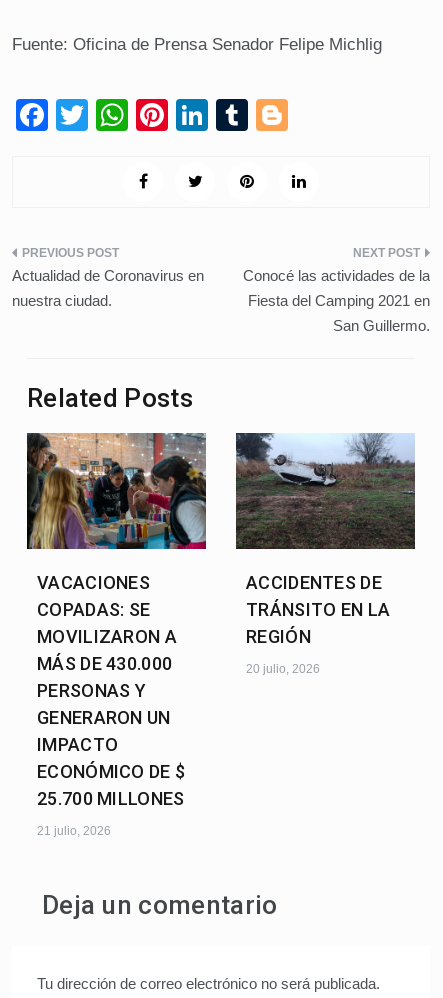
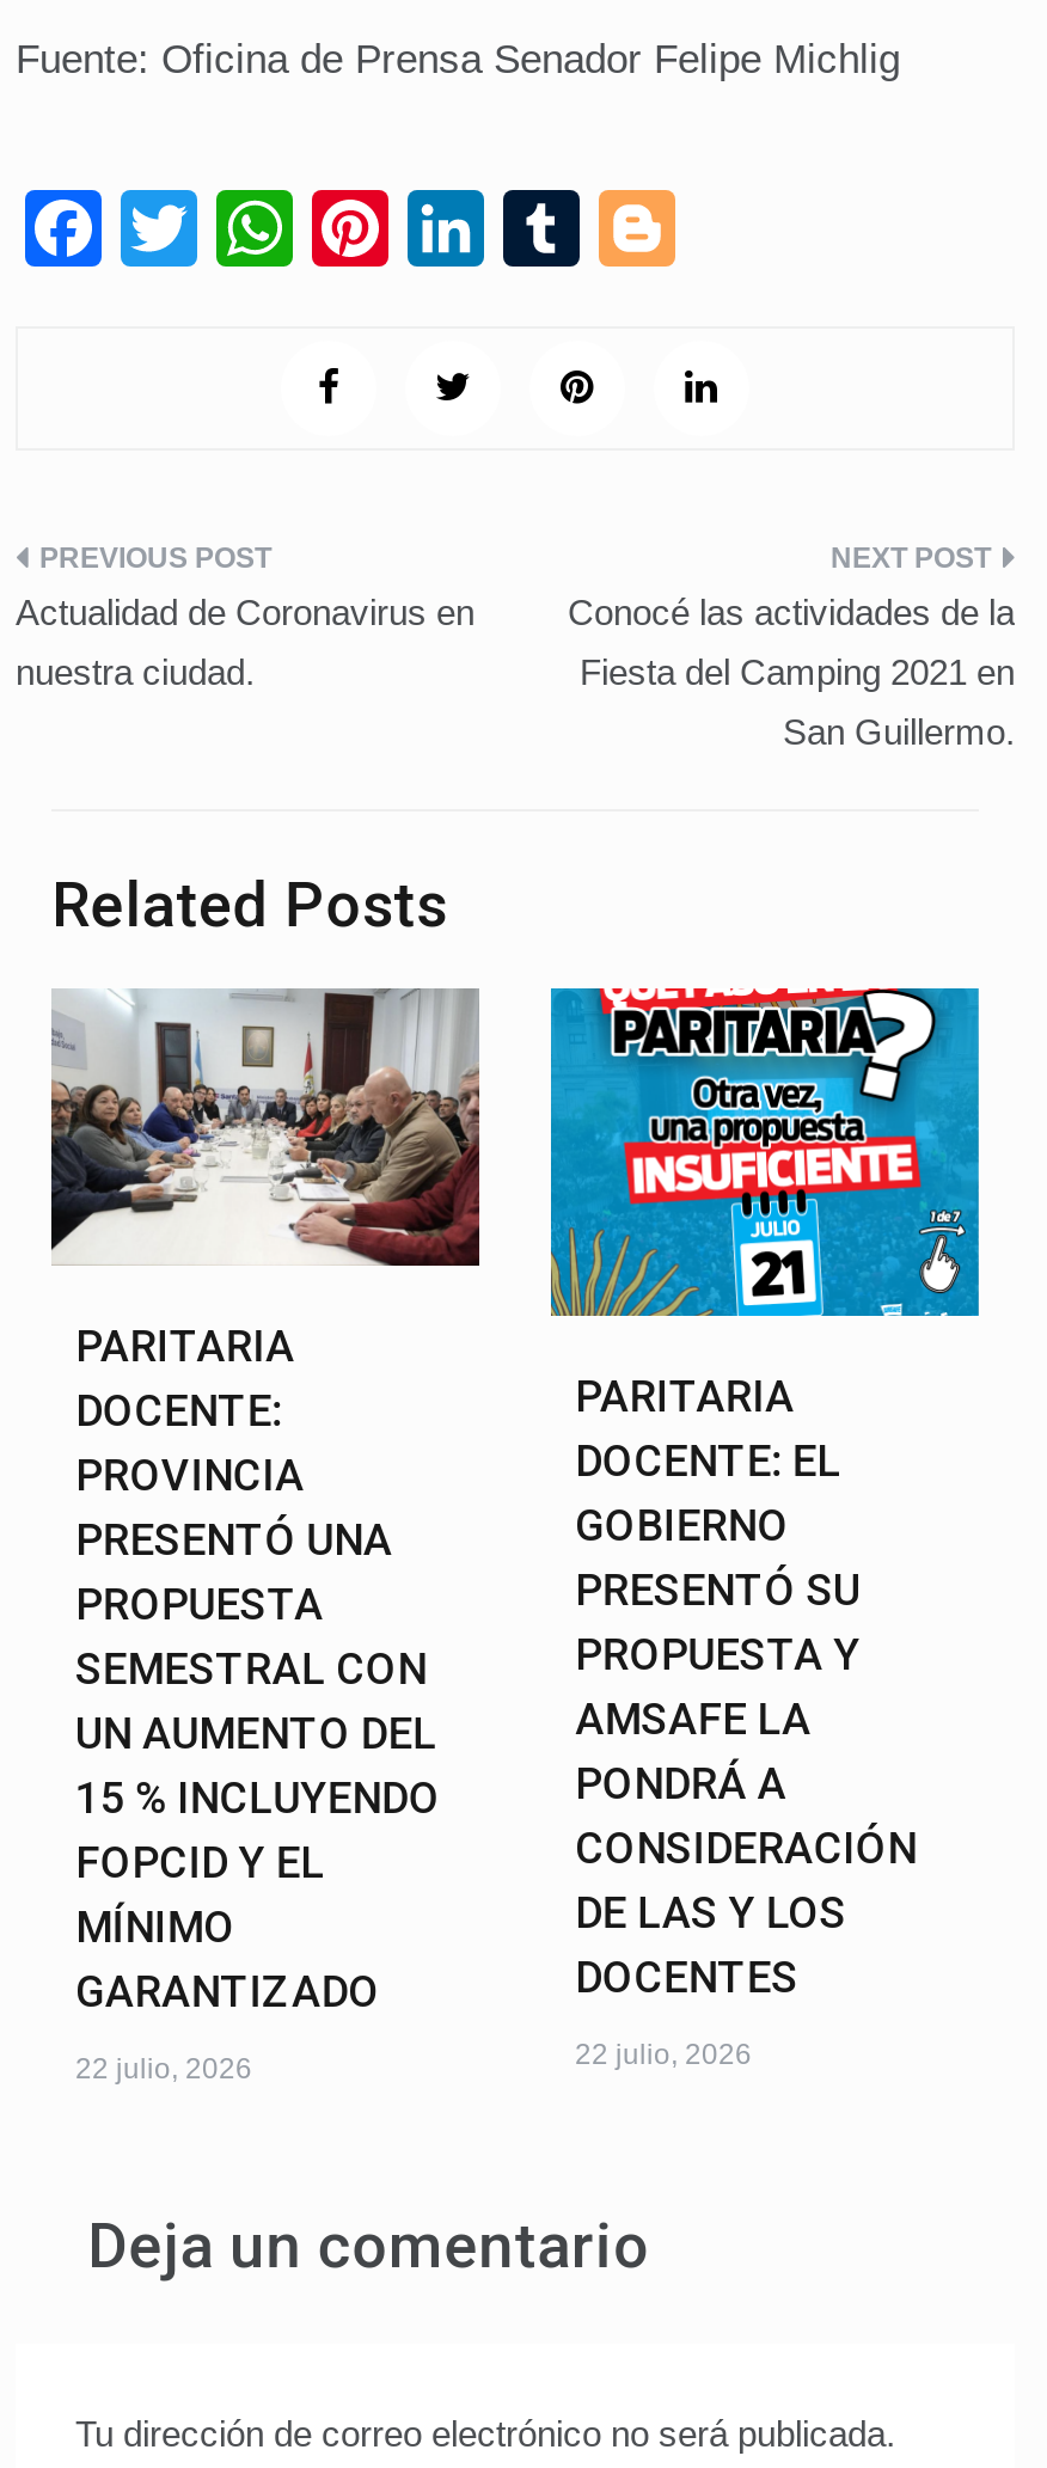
- [image]
- VACACIONES
- COPADAS: SE
- MOVILIZARON A
- MÁS DE 430.000
- PERSONAS Y
- GENERARON UN
- IMPACTO
- ECONÓMICO DE $
- 25.700 MILLONES
+ [image]
+ PARITARIA
+ DOCENTE:
+ PROVINCIA
+ PRESENTÓ UNA
+ PROPUESTA
+ SEMESTRAL CON
+ UN AUMENTO DEL
+ 15 % INCLUYENDO
+ FOPCID Y EL
+ MÍNIMO
+ GARANTIZADO

- [image]
- ACCIDENTES DE
- TRÁNSITO EN LA
- REGIÓN
+ [image]
+ PARITARIA
+ DOCENTE: EL
+ GOBIERNO
+ PRESENTÓ SU
+ PROPUESTA Y
+ AMSAFE LA
+ PONDRÁ A
+ CONSIDERACIÓN
+ DE LAS Y LOS
+ DOCENTES

- 20 julio, 2026
+ 22 julio, 2026

- 21 julio, 2026
+ 22 julio, 2026
